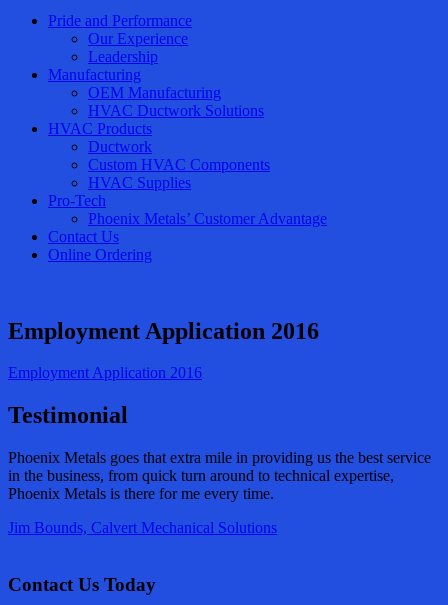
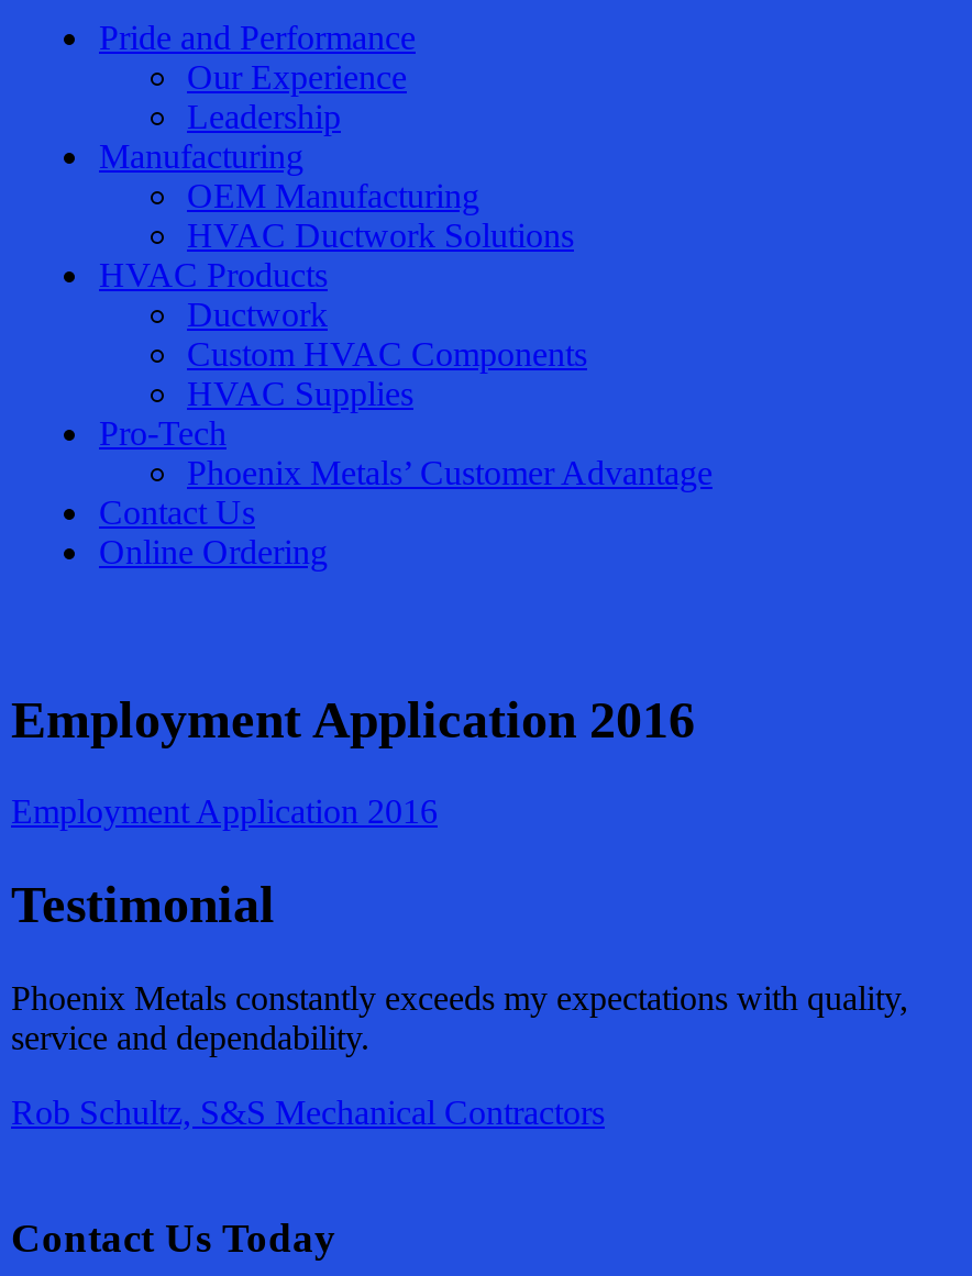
- Phoenix Metals goes that extra mile in providing us the best service
- in the business, from quick turn around to technical expertise,
- Phoenix Metals is there for me every time.
+ Phoenix Metals constantly exceeds my expectations with quality,
+ service and dependability.

- Jim Bounds, Calvert Mechanical Solutions
+ Rob Schultz, S&S Mechanical Contractors
